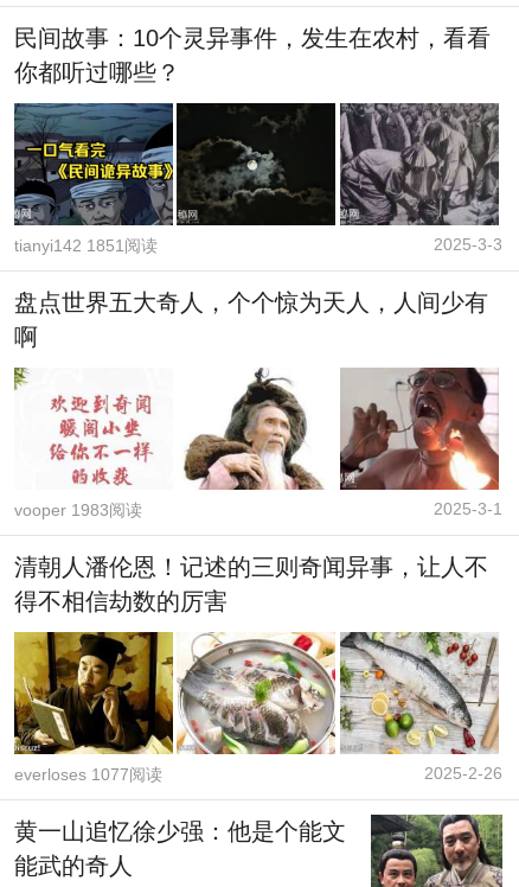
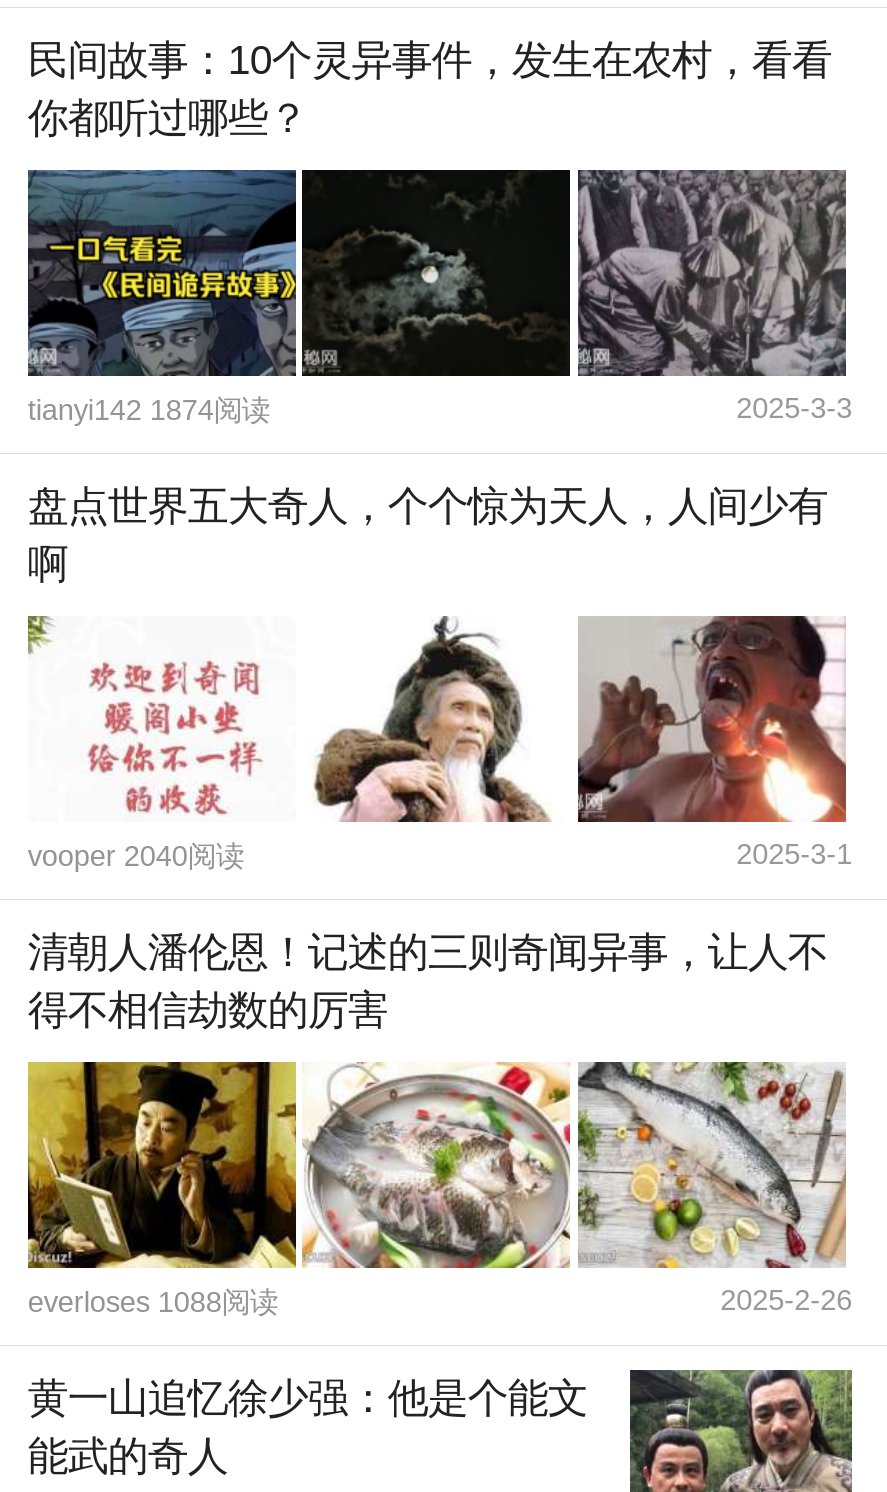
- tianyi142 1851阅读
+ tianyi142 1874阅读

- vooper 1983阅读
+ vooper 2040阅读

- everloses 1077阅读
+ everloses 1088阅读
